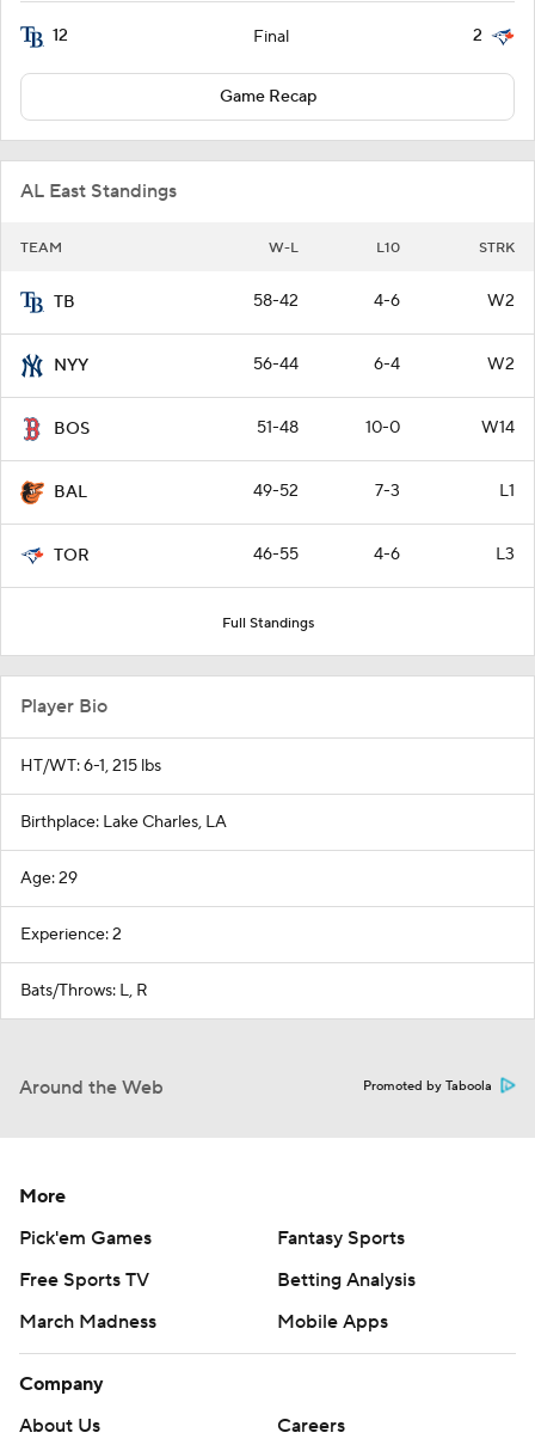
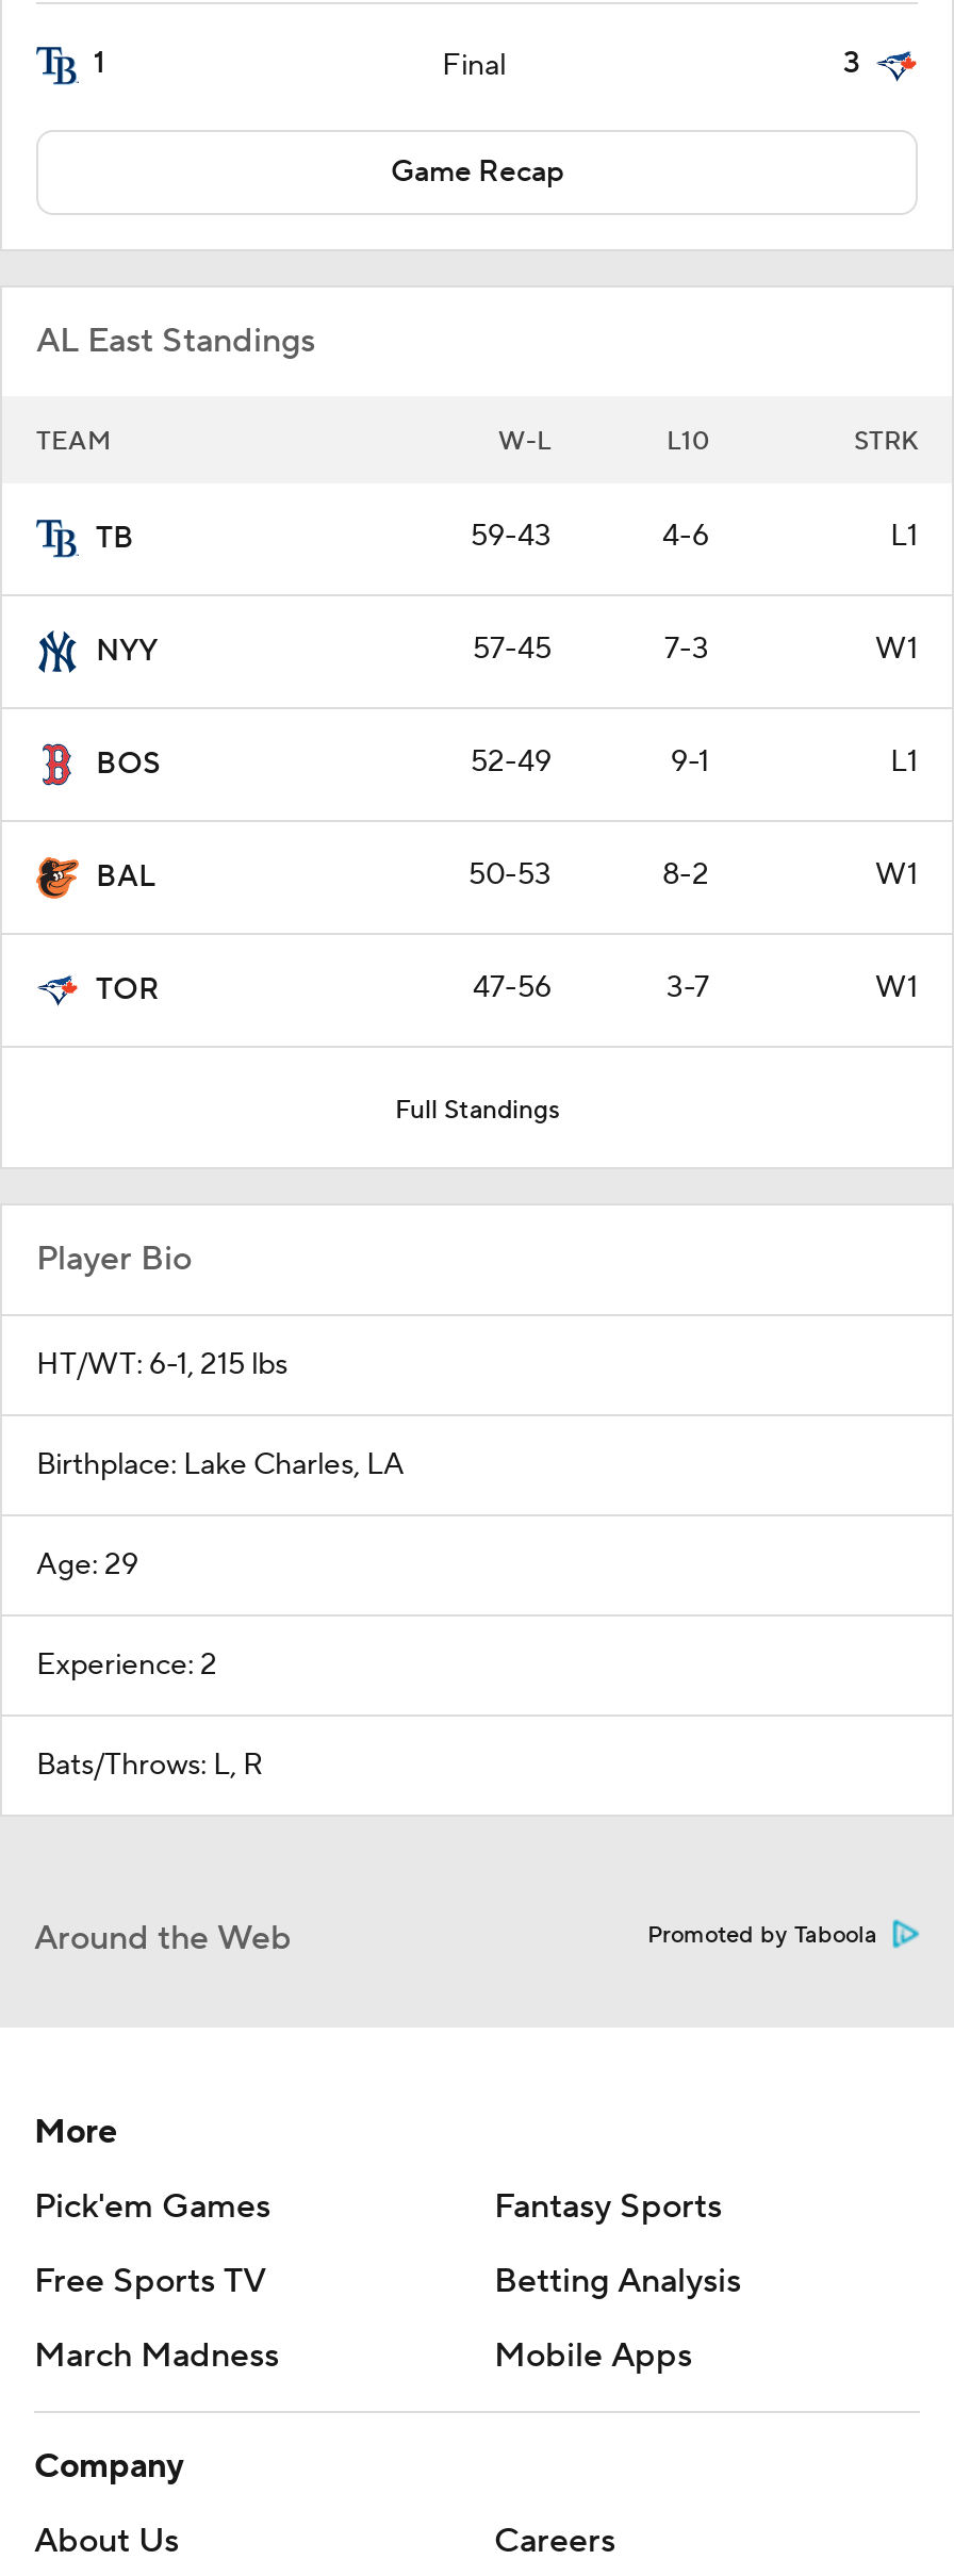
- 12
+ 1

- 2
+ 3

- 58-42
+ 59-43

- W2
+ L1

- 56-44
- 6-4
- W2
+ 57-45
+ 7-3
+ W1

- 51-48
- 10-0
- W14
+ 52-49
+ 9-1
+ L1

- 49-52
- 7-3
- L1
+ 50-53
+ 8-2
+ W1

- 46-55
- 4-6
- L3
+ 47-56
+ 3-7
+ W1
